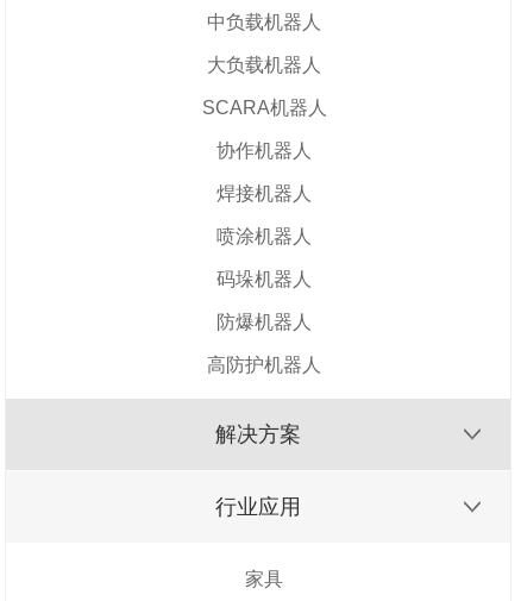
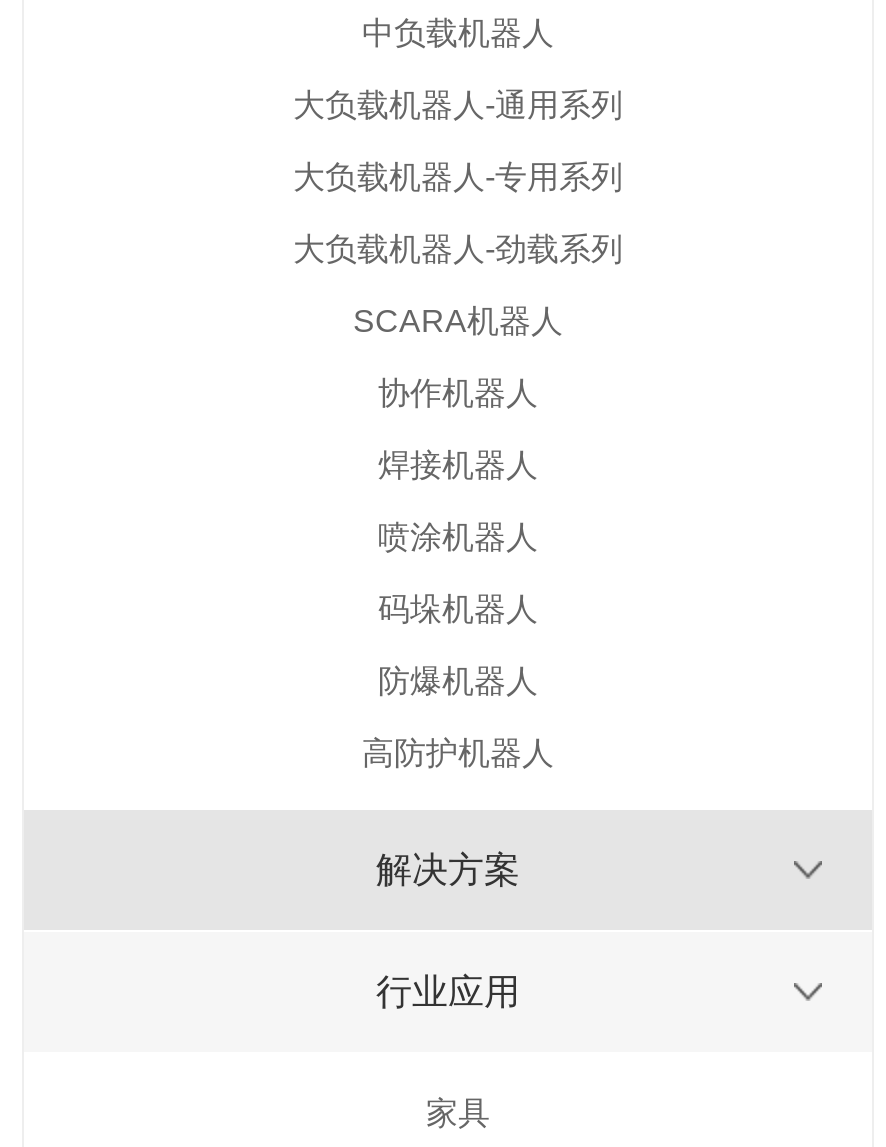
- 大负载机器人
+ 大负载机器人-通用系列
+ 大负载机器人-专用系列
+ 大负载机器人-劲载系列
